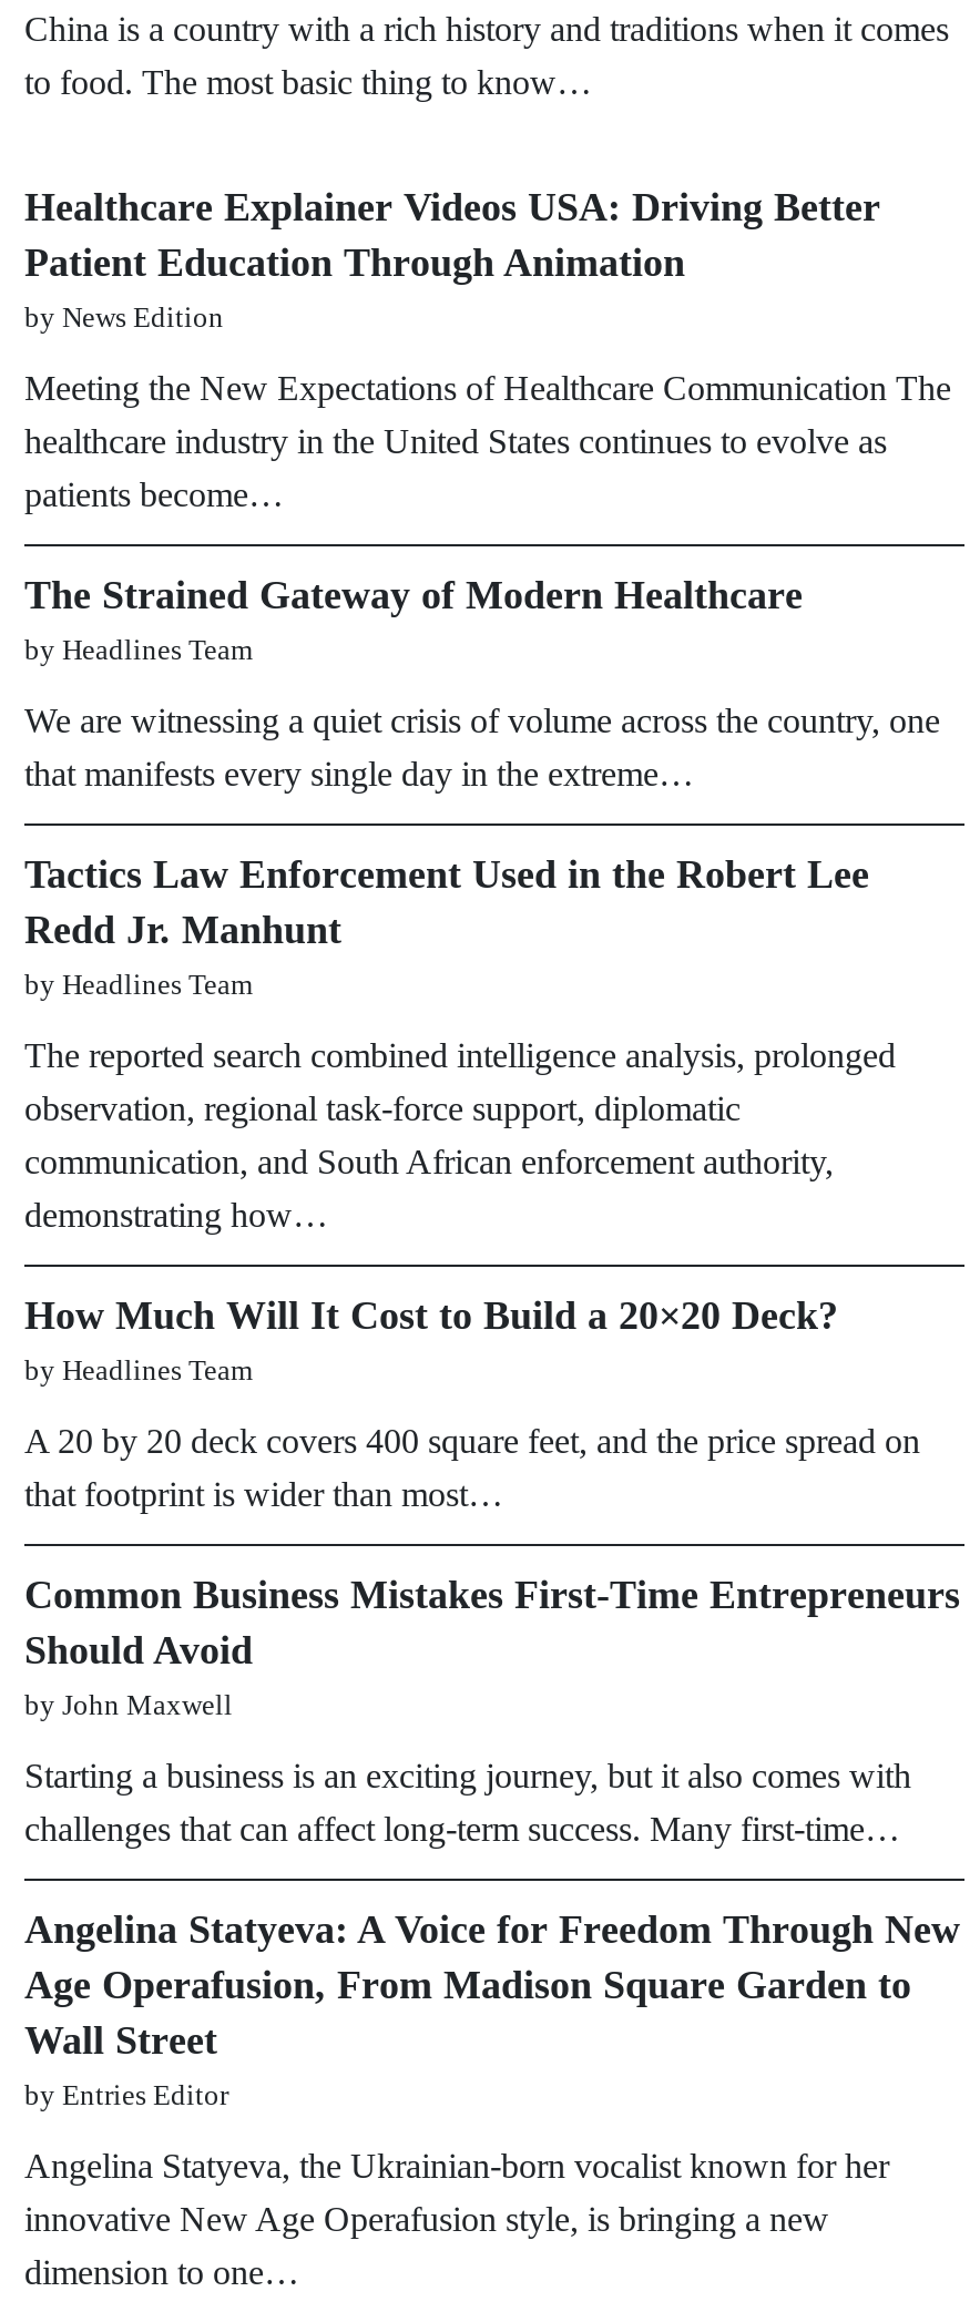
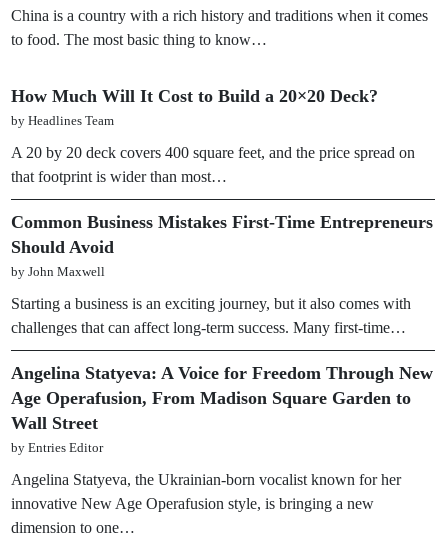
- Healthcare Explainer Videos USA: Driving Better
- Patient Education Through Animation
- by News Edition
- Meeting the New Expectations of Healthcare Communication The
- healthcare industry in the United States continues to evolve as
- patients become…
- The Strained Gateway of Modern Healthcare
- by Headlines Team
- We are witnessing a quiet crisis of volume across the country, one
- that manifests every single day in the extreme…
- Tactics Law Enforcement Used in the Robert Lee
- Redd Jr. Manhunt
- by Headlines Team
- The reported search combined intelligence analysis, prolonged
- observation, regional task-force support, diplomatic
- communication, and South African enforcement authority,
- demonstrating how…
